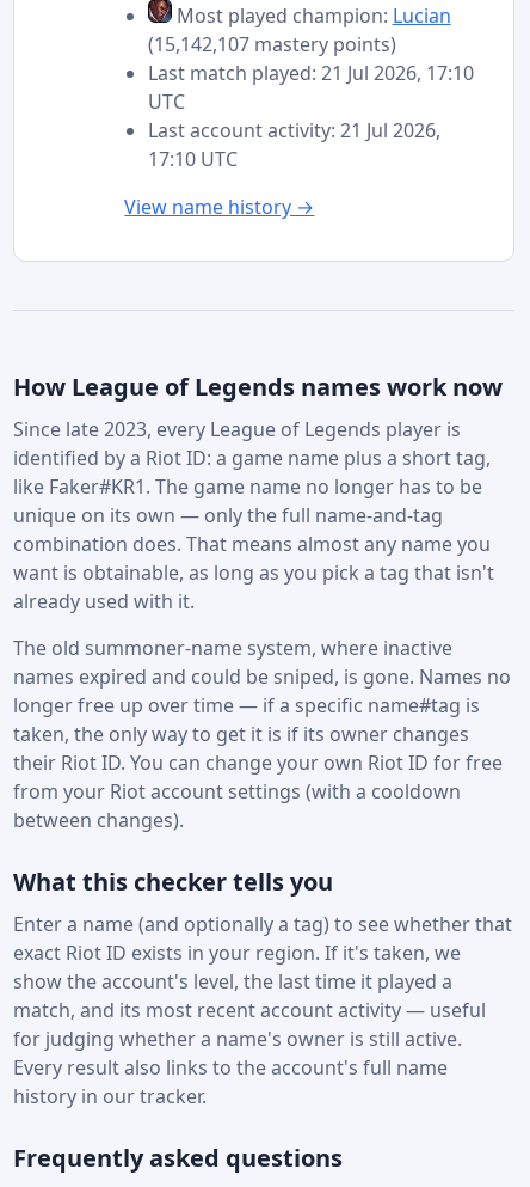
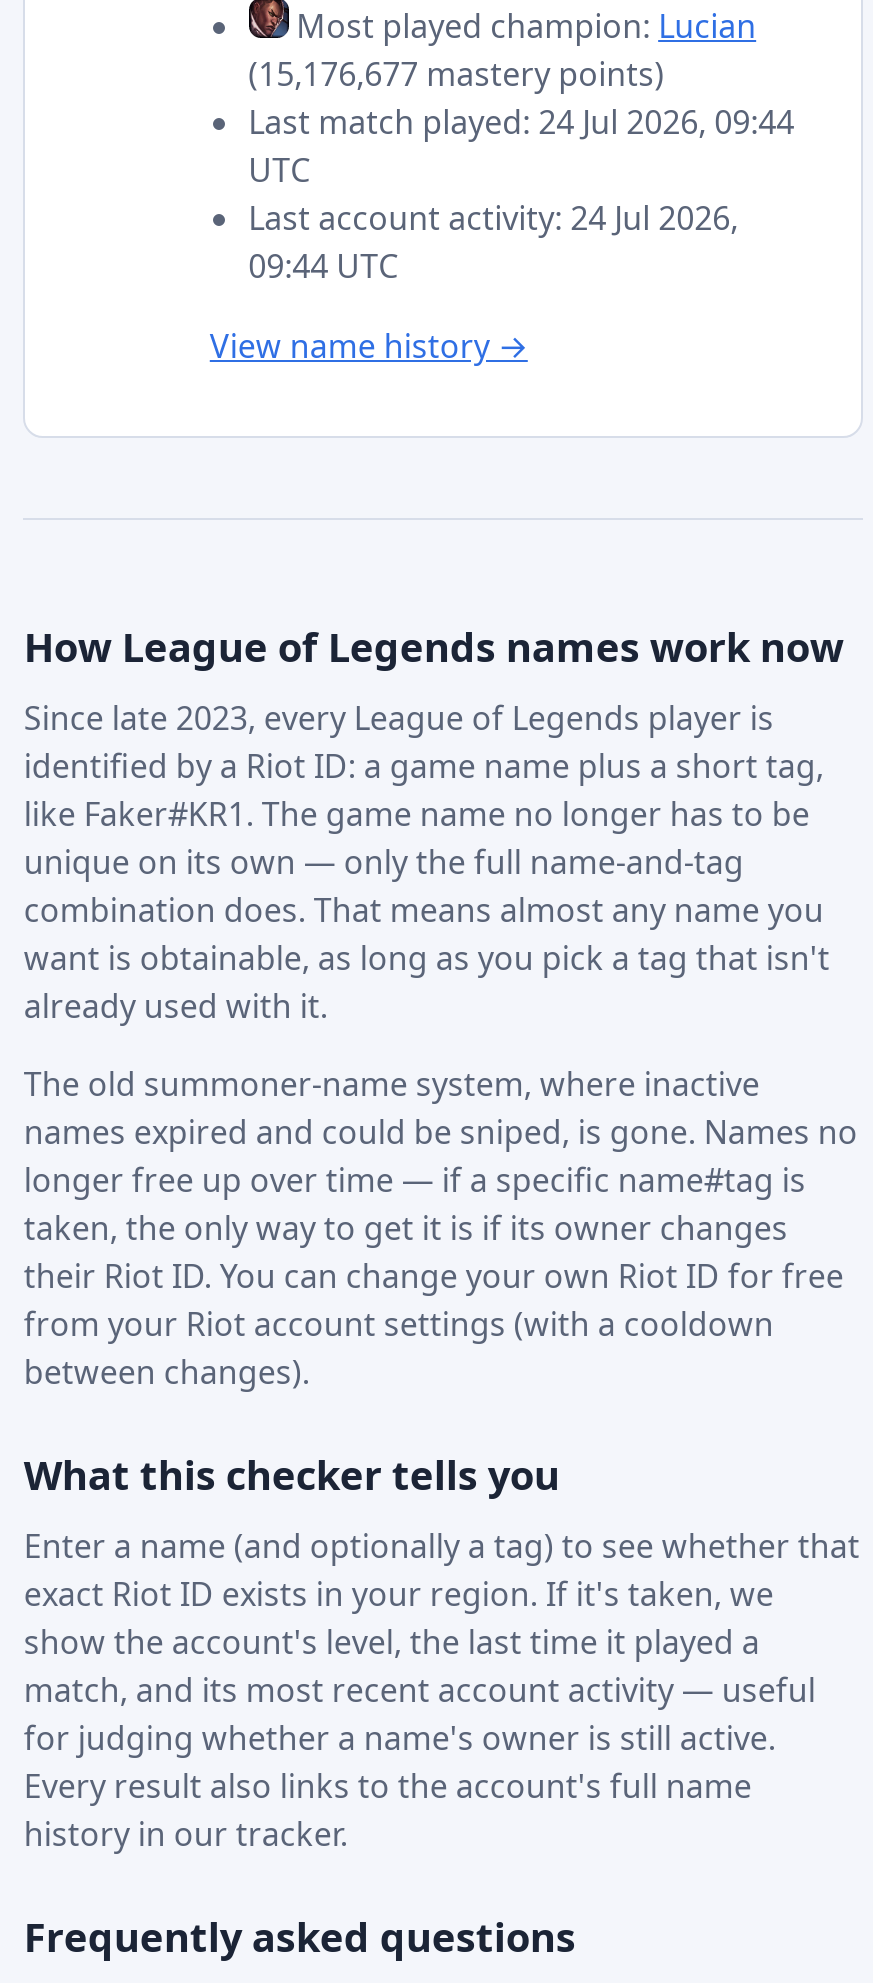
- (15,142,107 mastery points)
+ (15,176,677 mastery points)

- Last match played: 21 Jul 2026, 17:10
+ Last match played: 24 Jul 2026, 09:44

- Last account activity: 21 Jul 2026,
+ Last account activity: 24 Jul 2026,

- 17:10 UTC
+ 09:44 UTC
